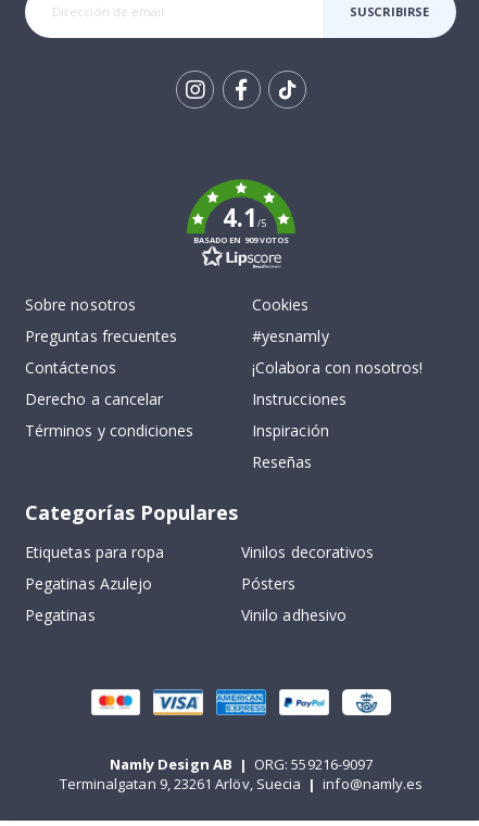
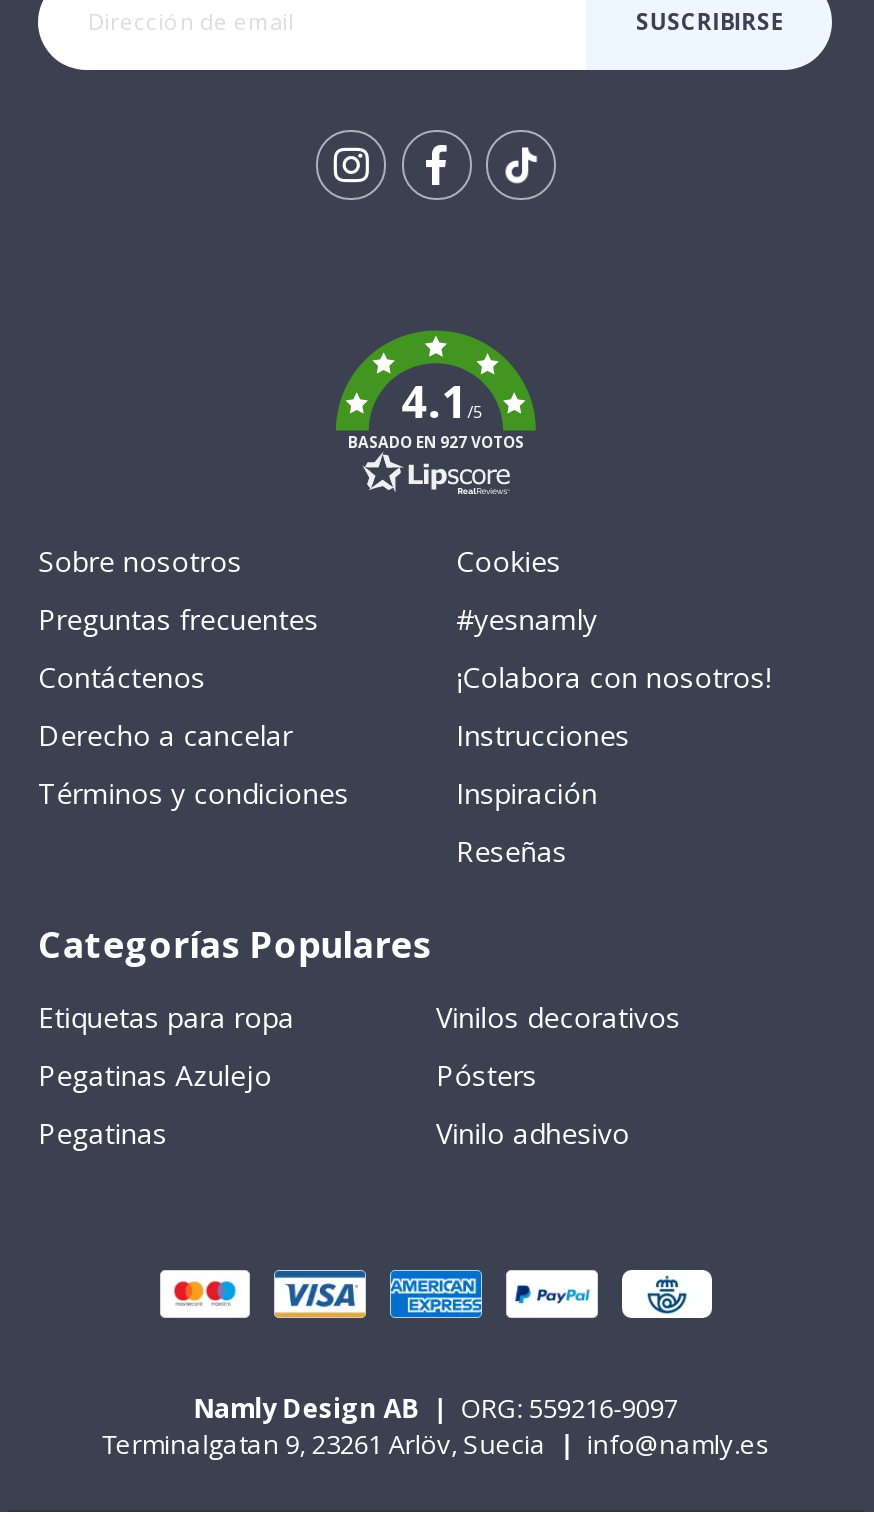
- BASADO EN 909 VOTOS
+ BASADO EN 927 VOTOS
